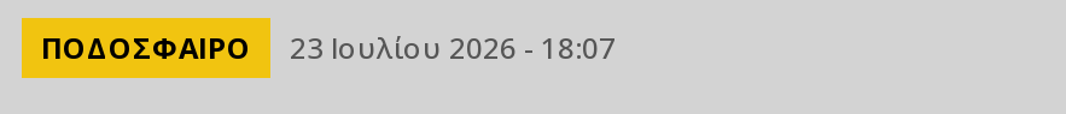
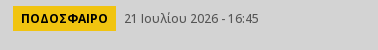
- ΠΟΔΟΣΦΑΙΡΟ 23 Ιουλίου 2026 - 18:07
+ ΠΟΔΟΣΦΑΙΡΟ 21 Ιουλίου 2026 - 16:45
